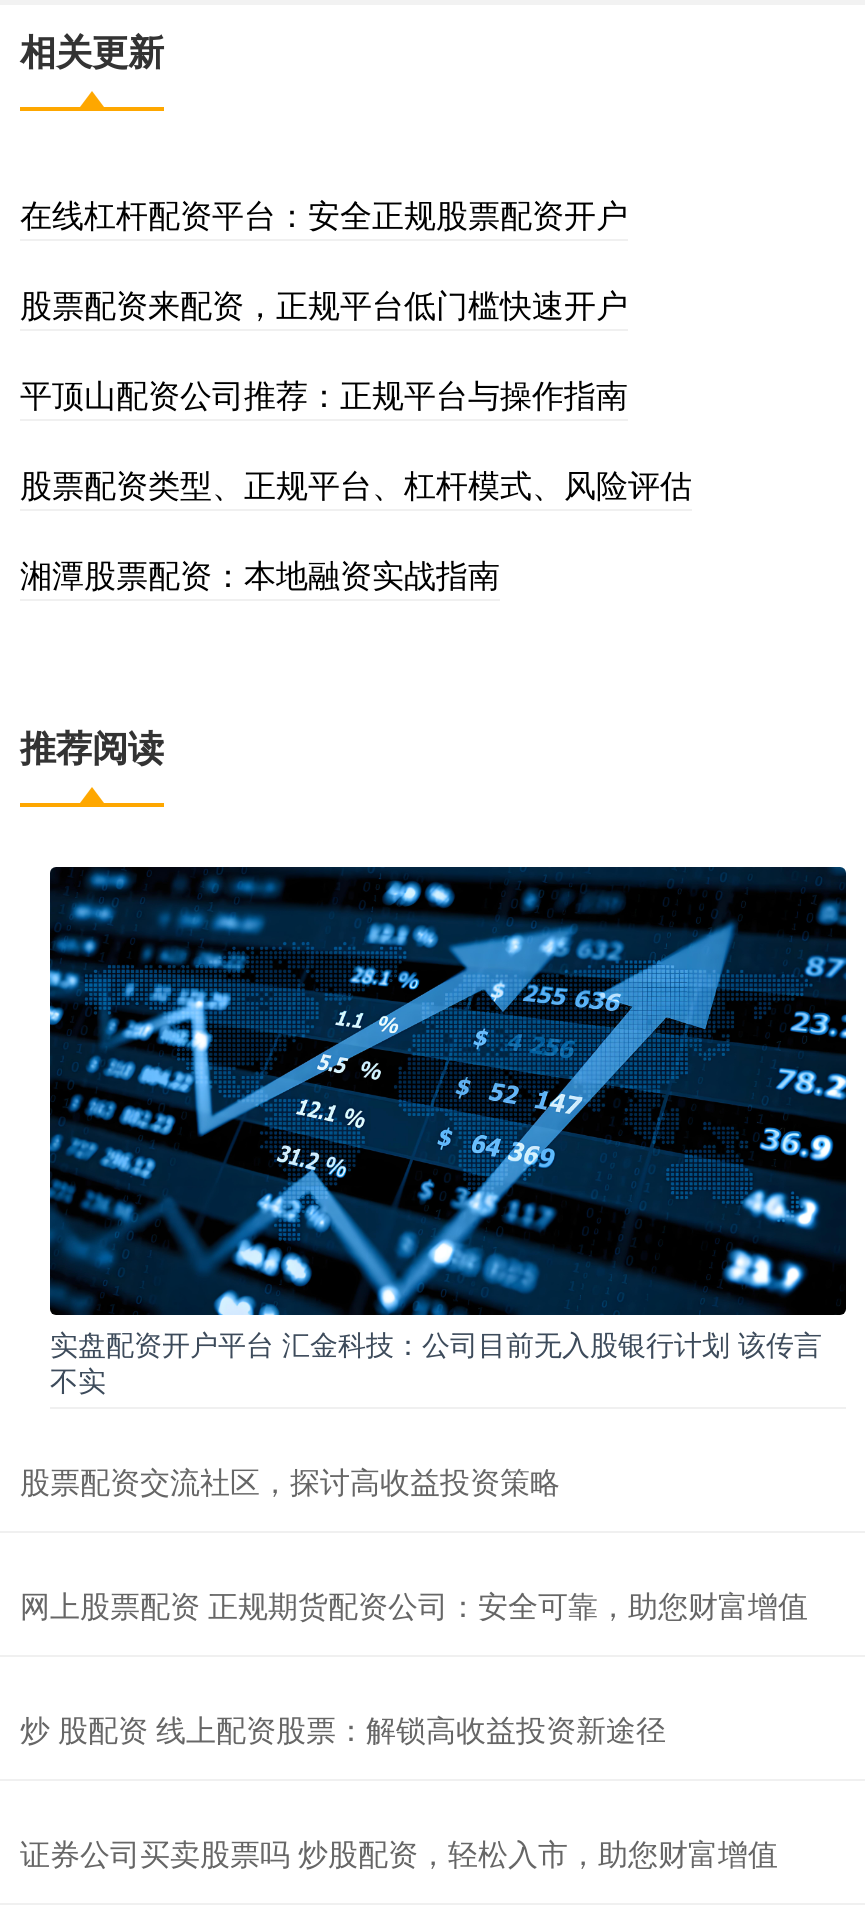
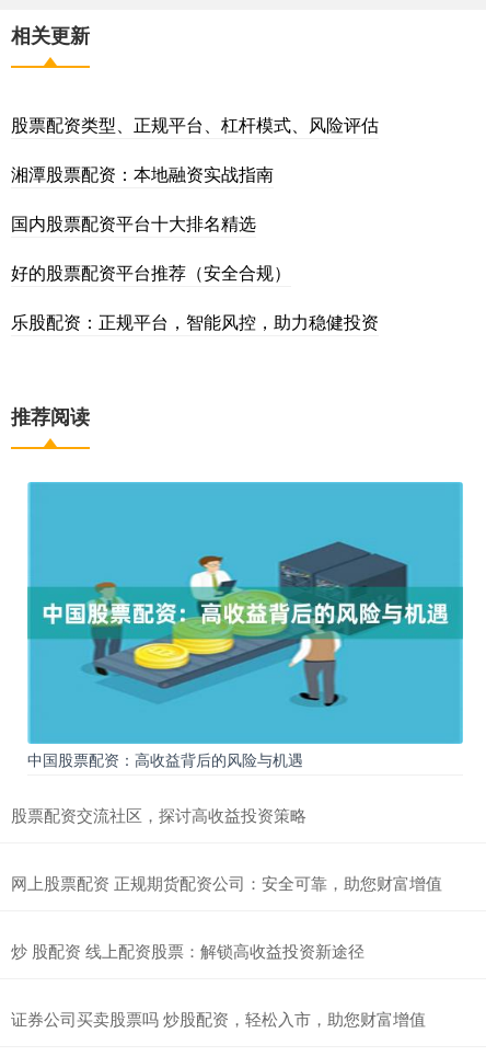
- 在线杠杆配资平台：安全正规股票配资开户
- 股票配资来配资，正规平台低门槛快速开户
- 平顶山配资公司推荐：正规平台与操作指南

moved up: 股票配资类型、正规平台、杠杆模式、风险评估 | 湘潭股票配资：本地融资实战指南

+ 国内股票配资平台十大排名精选
+ 好的股票配资平台推荐（安全合规）
+ 乐股配资：正规平台，智能风控，助力稳健投资

- [image]
- 实盘配资开户平台 汇金科技：公司目前无入股银行计划 该传言
- 不实
+ [image]
+ 中国股票配资：高收益背后的风险与机遇
